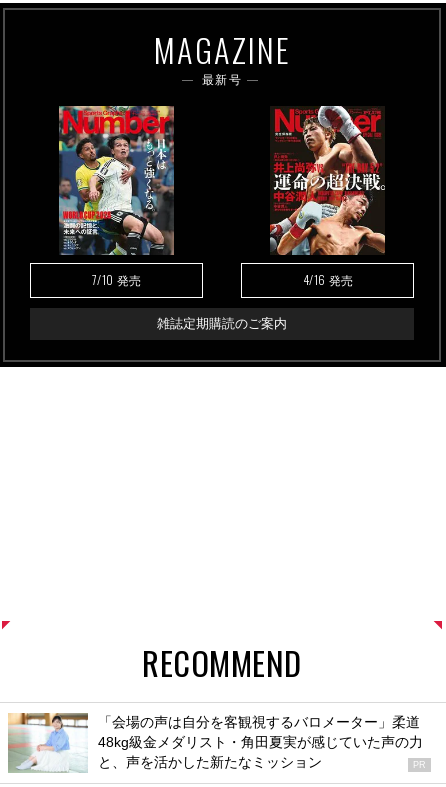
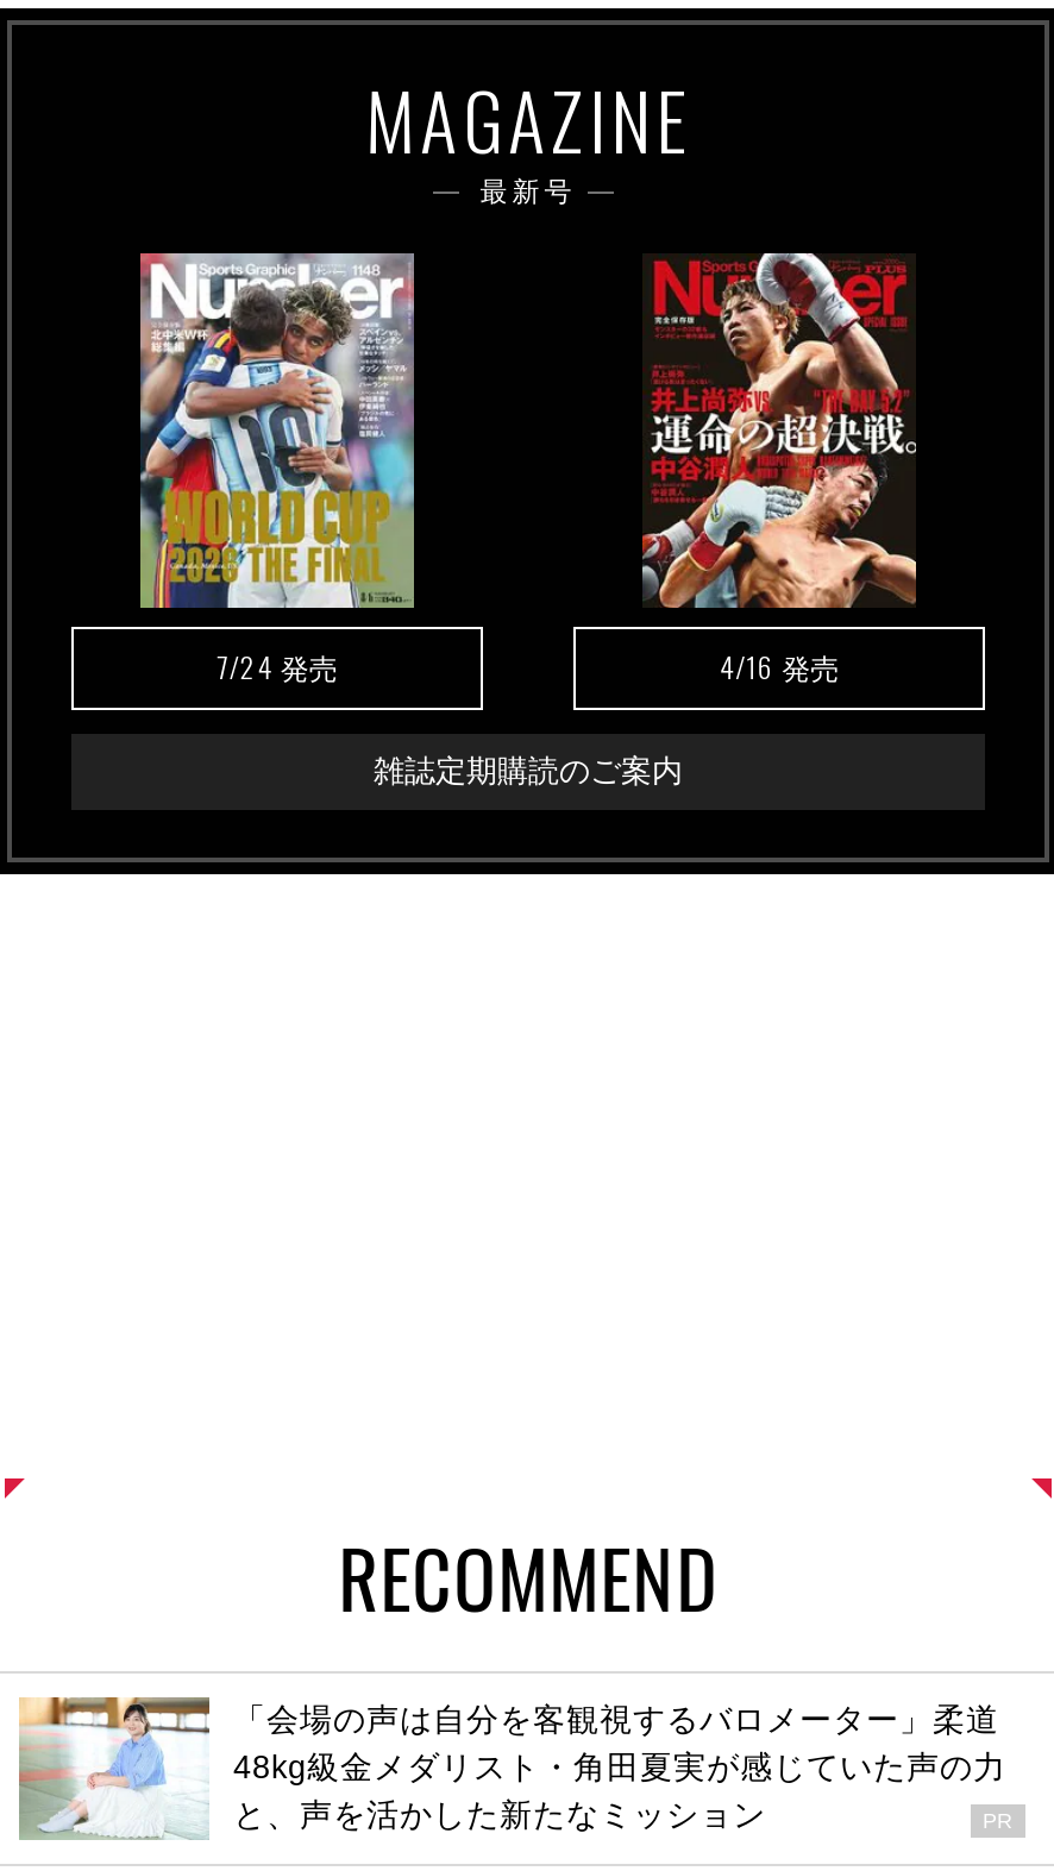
- [image]
- 7/10発売
+ [image]
+ 7/24発売
